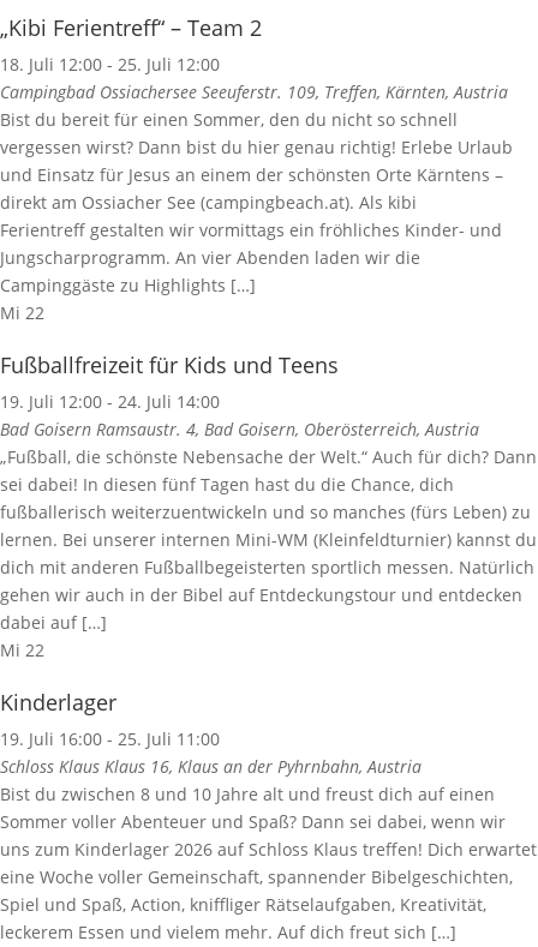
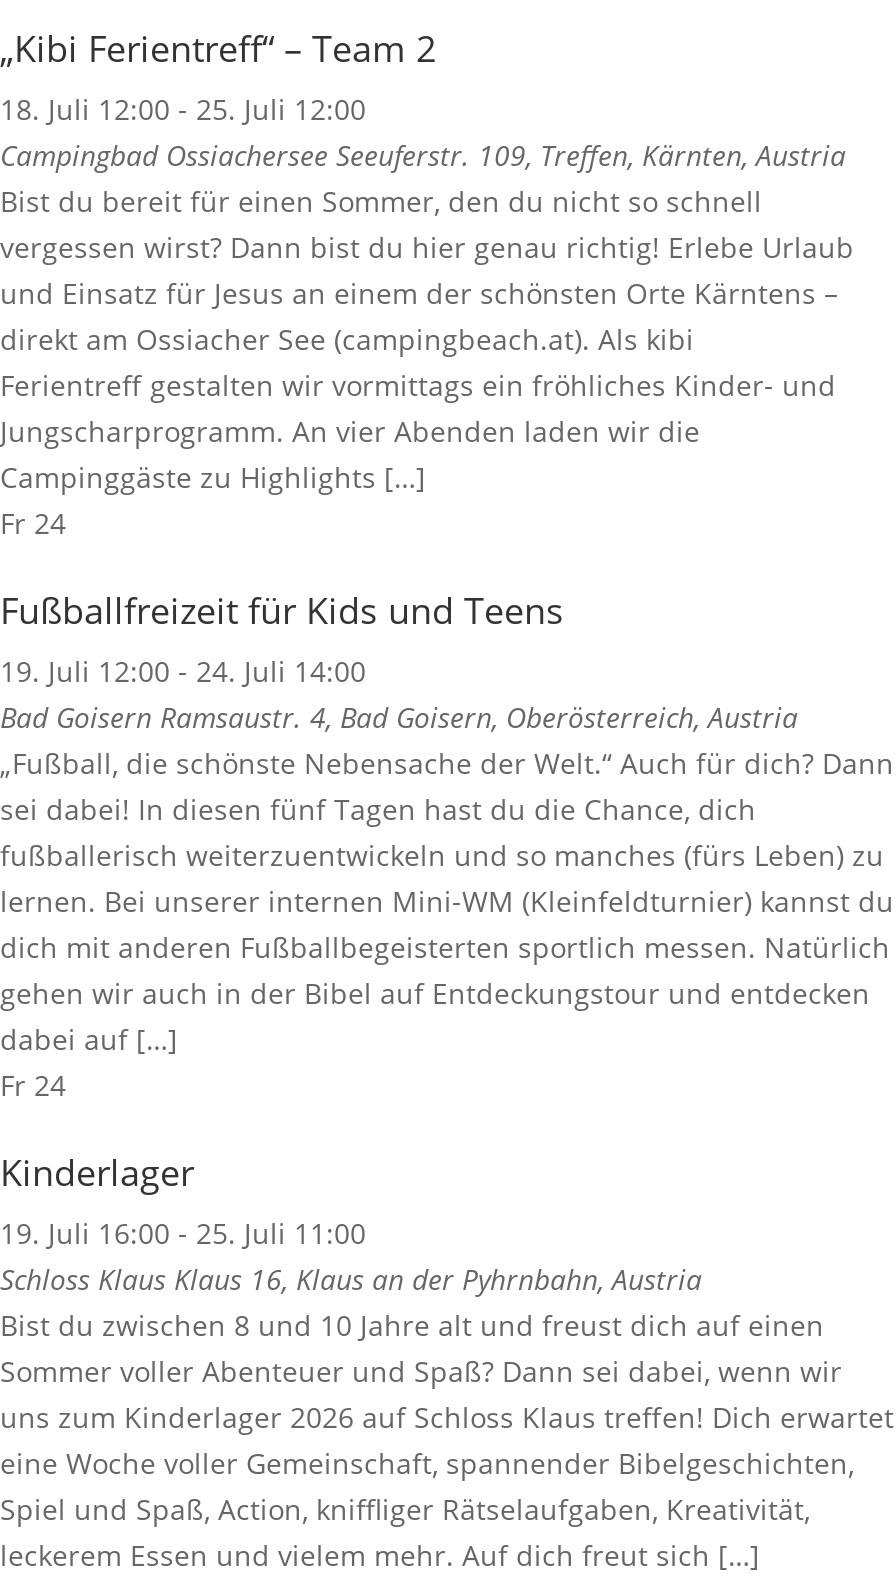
- Mi 22
+ Fr 24

- Mi 22
+ Fr 24
